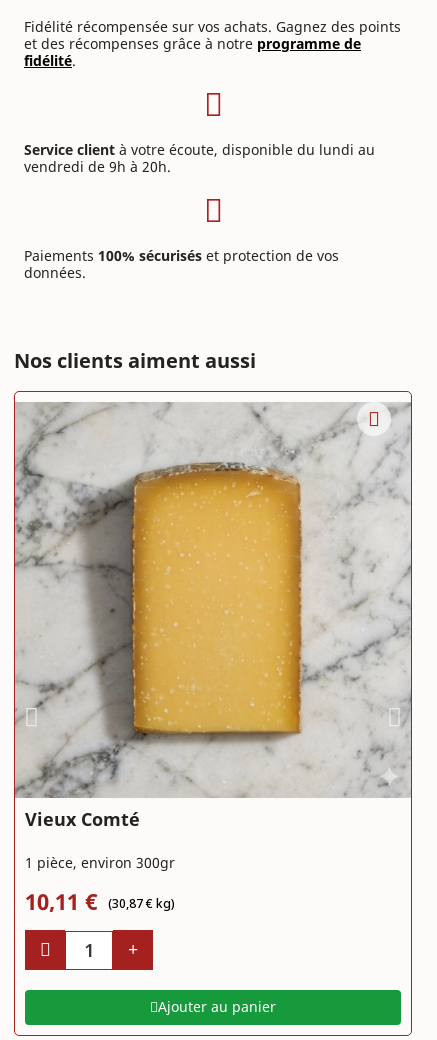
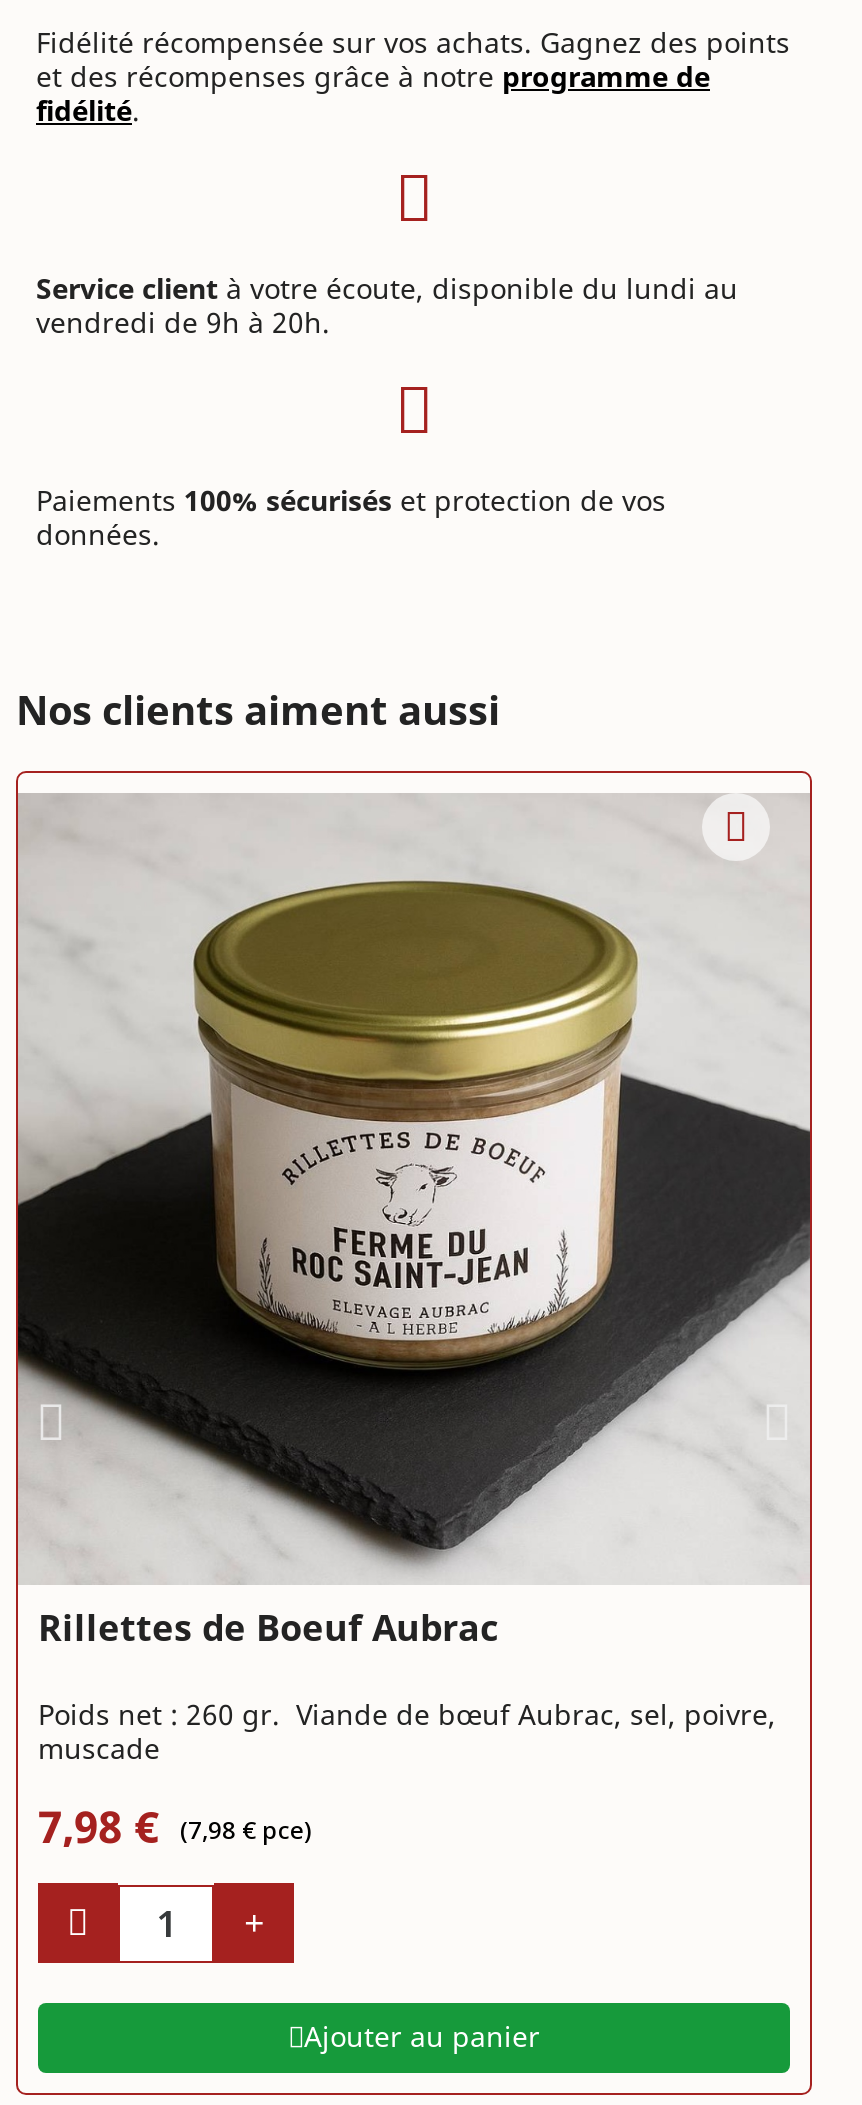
- [image]
- Vieux Comté
+ [image]
+ Rillettes de Boeuf Aubrac

- 1 pièce, environ 300gr
+ Poids net : 260 gr. Viande de bœuf Aubrac, sel, poivre,
+ muscade

- 10,11 € (30,87 € kg)
+ 7,98 € (7,98 € pce)
